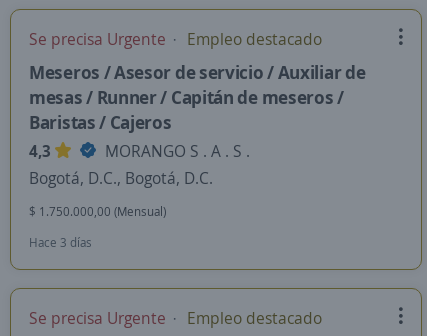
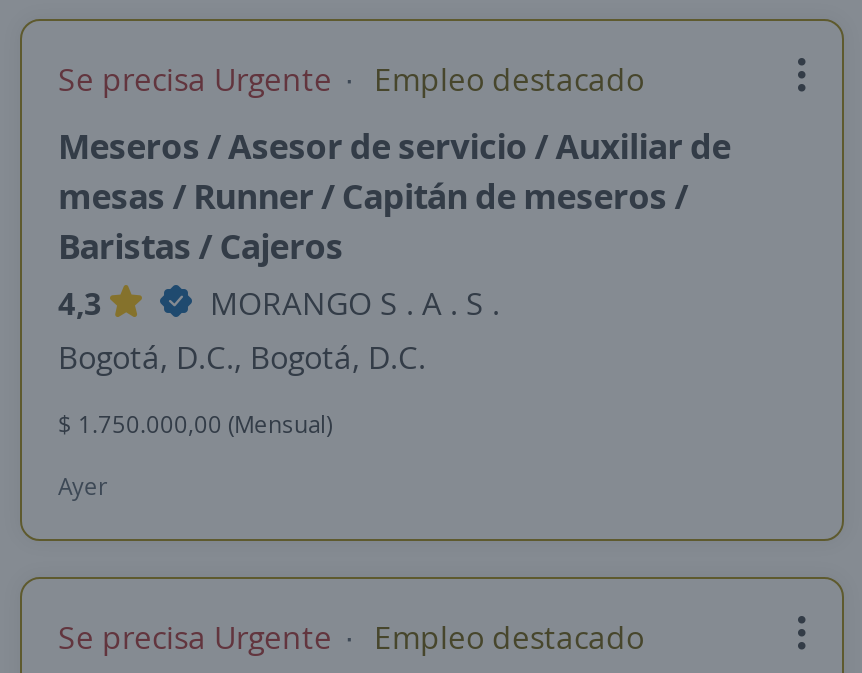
- Hace 3 días
+ Ayer
